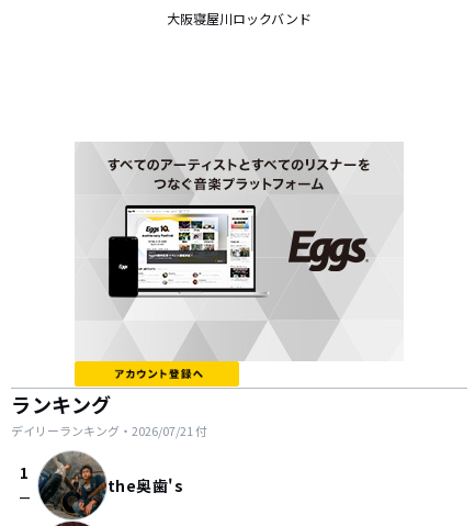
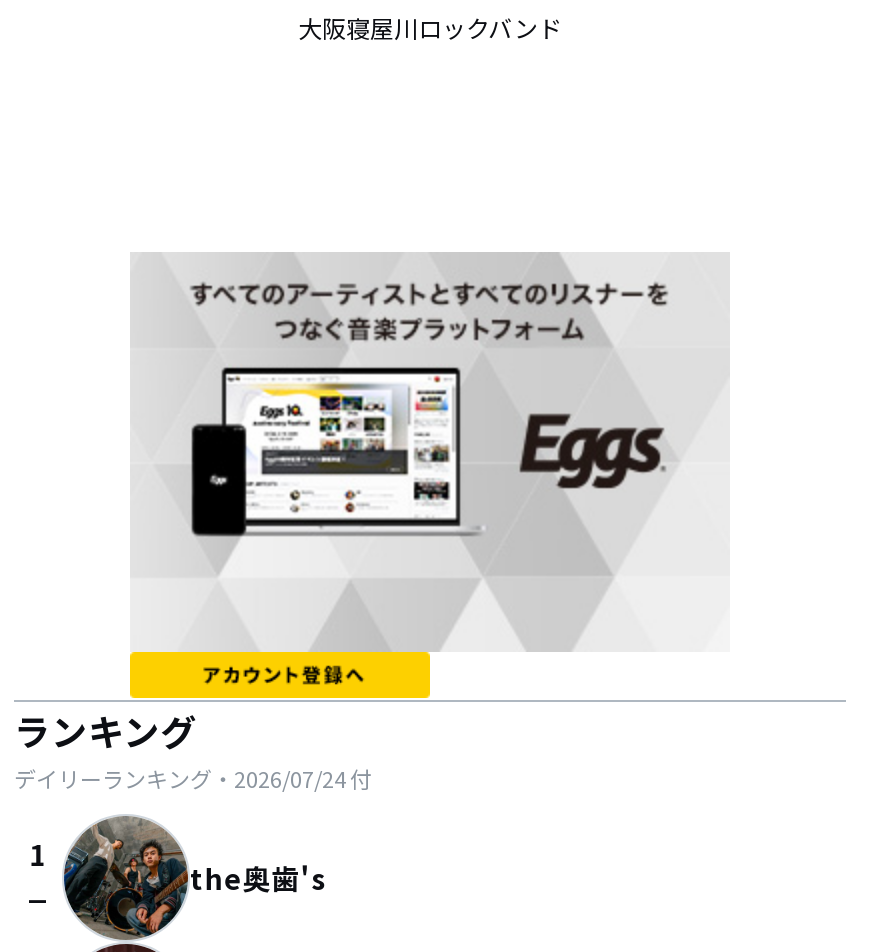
- デイリーランキング・2026/07/21付
+ デイリーランキング・2026/07/24付
